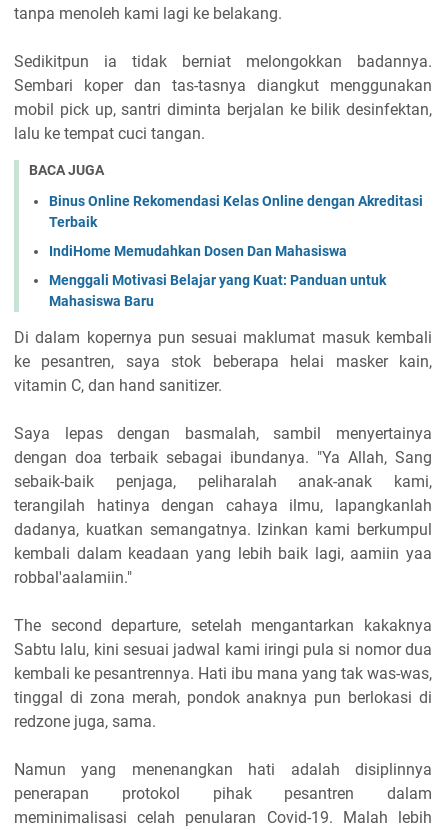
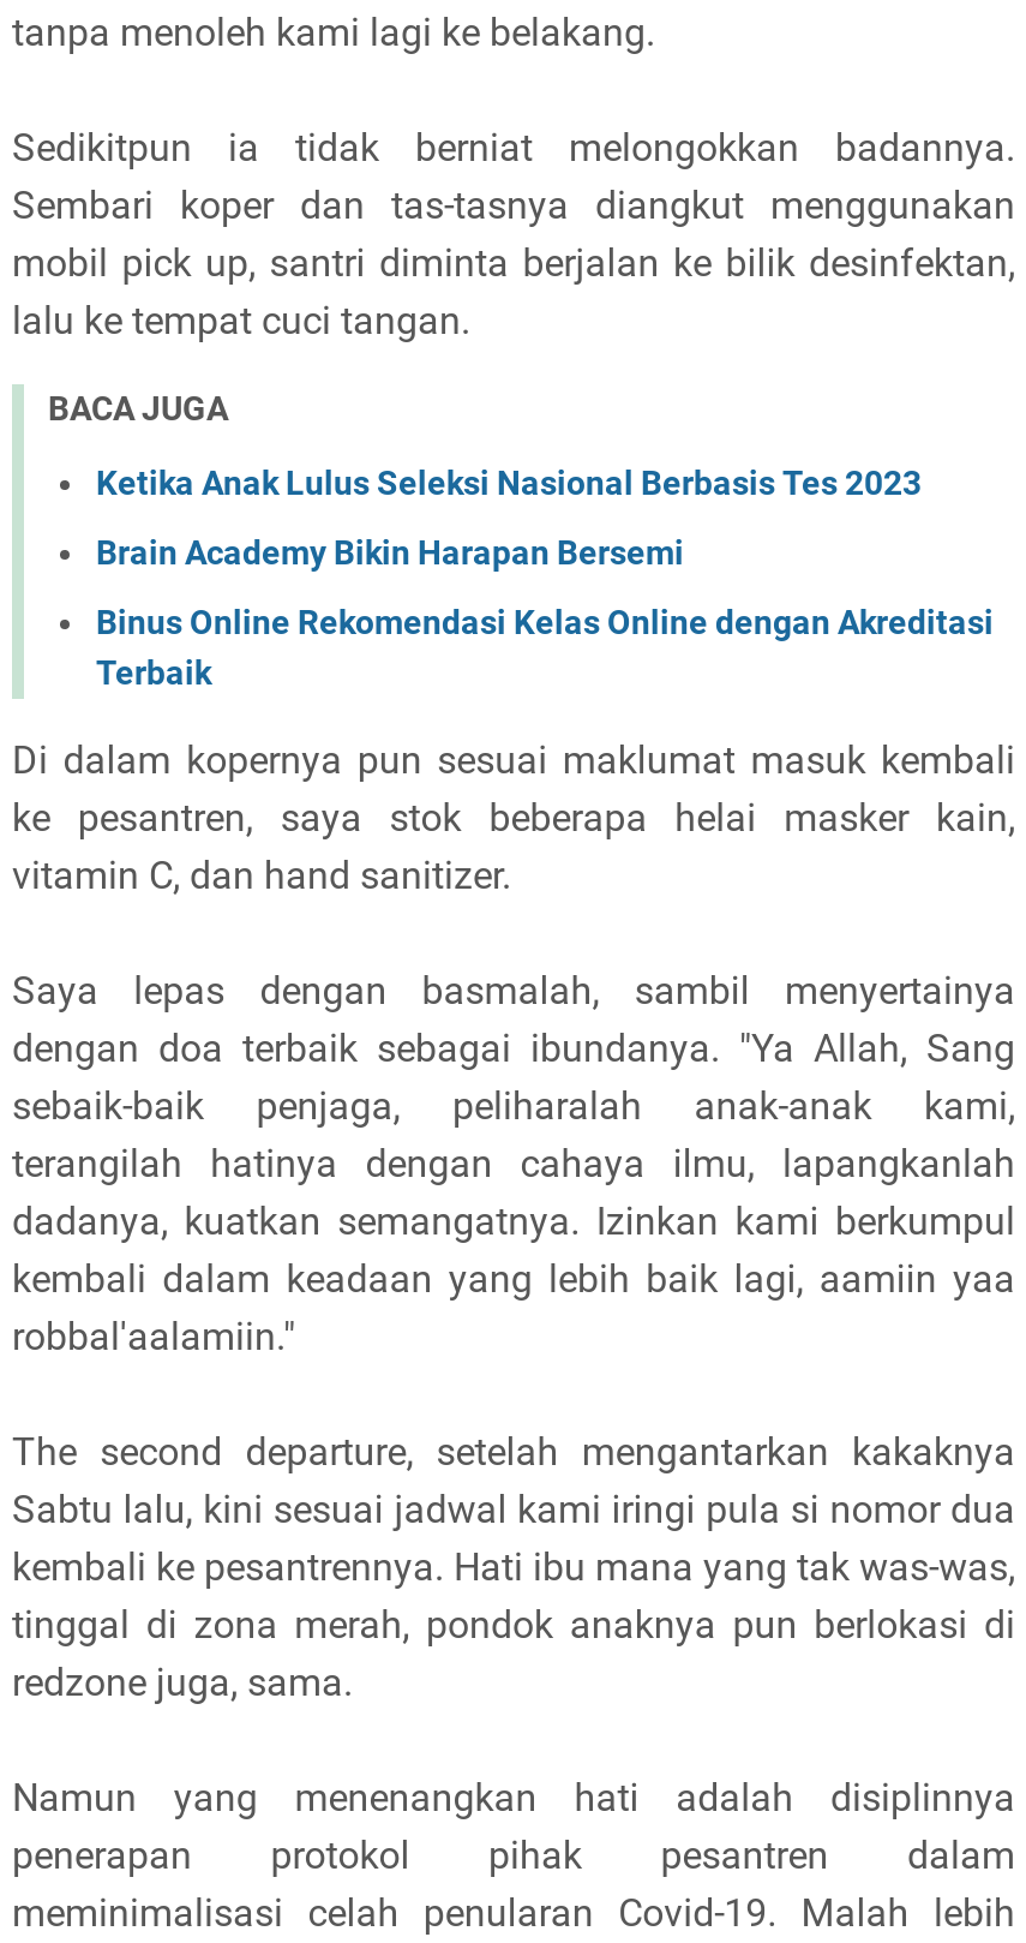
+ Ketika Anak Lulus Seleksi Nasional Berbasis Tes 2023
+ Brain Academy Bikin Harapan Bersemi

moved down: Binus Online Rekomendasi Kelas Online dengan Akreditasi | Terbaik

- IndiHome Memudahkan Dosen Dan Mahasiswa
- Menggali Motivasi Belajar yang Kuat: Panduan untuk
- Mahasiswa Baru
